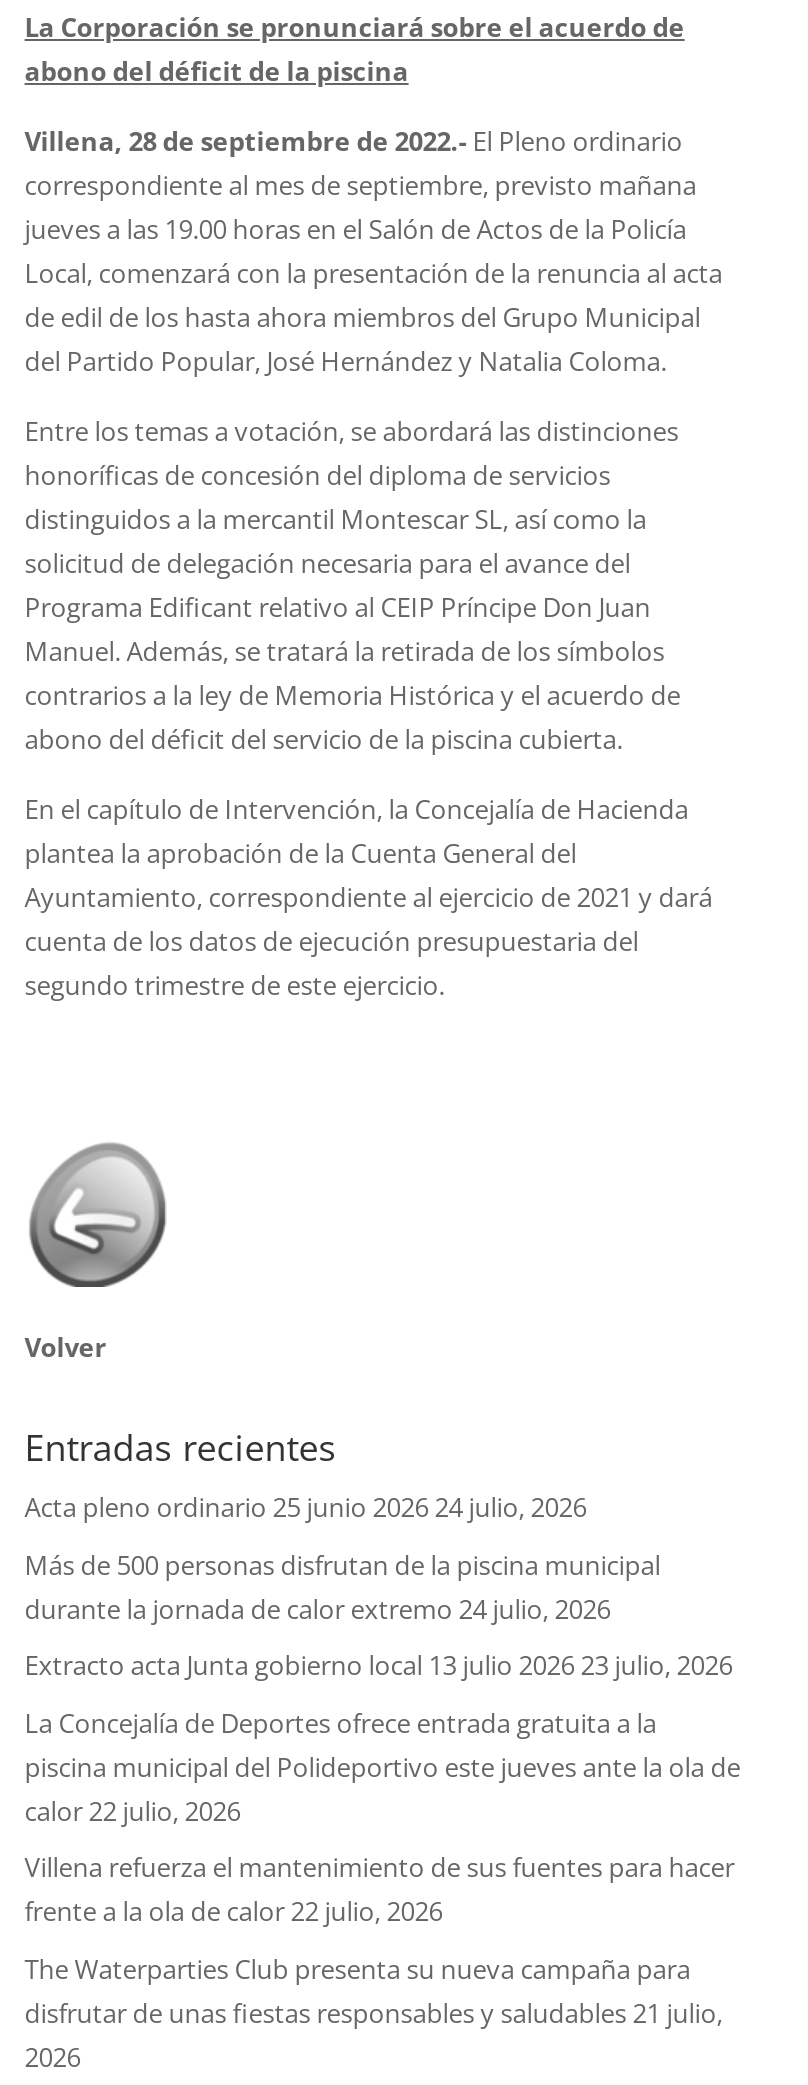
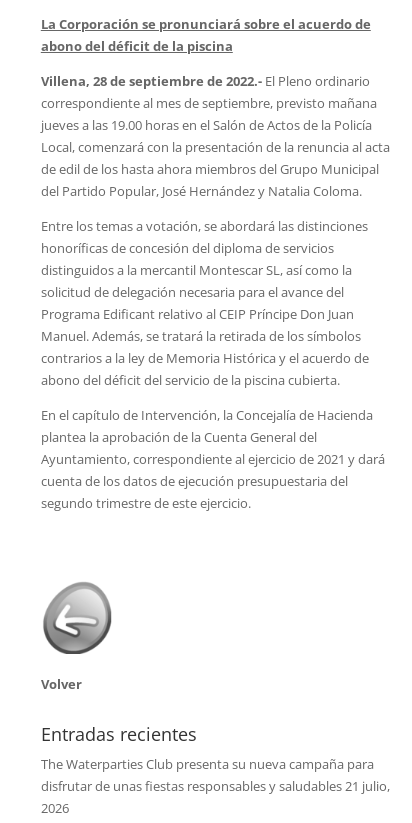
- Acta pleno ordinario 25 junio 2026 24 julio, 2026
- Más de 500 personas disfrutan de la piscina municipal
- durante la jornada de calor extremo 24 julio, 2026
- Extracto acta Junta gobierno local 13 julio 2026 23 julio, 2026
- La Concejalía de Deportes ofrece entrada gratuita a la
- piscina municipal del Polideportivo este jueves ante la ola de
- calor 22 julio, 2026
- Villena refuerza el mantenimiento de sus fuentes para hacer
- frente a la ola de calor 22 julio, 2026
